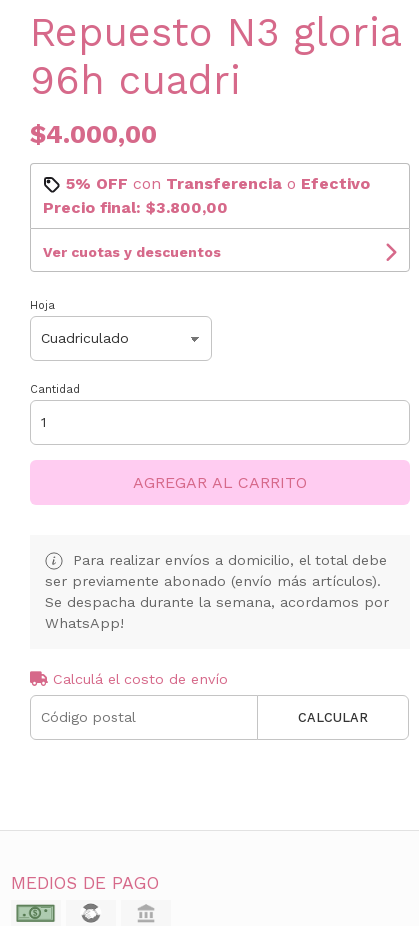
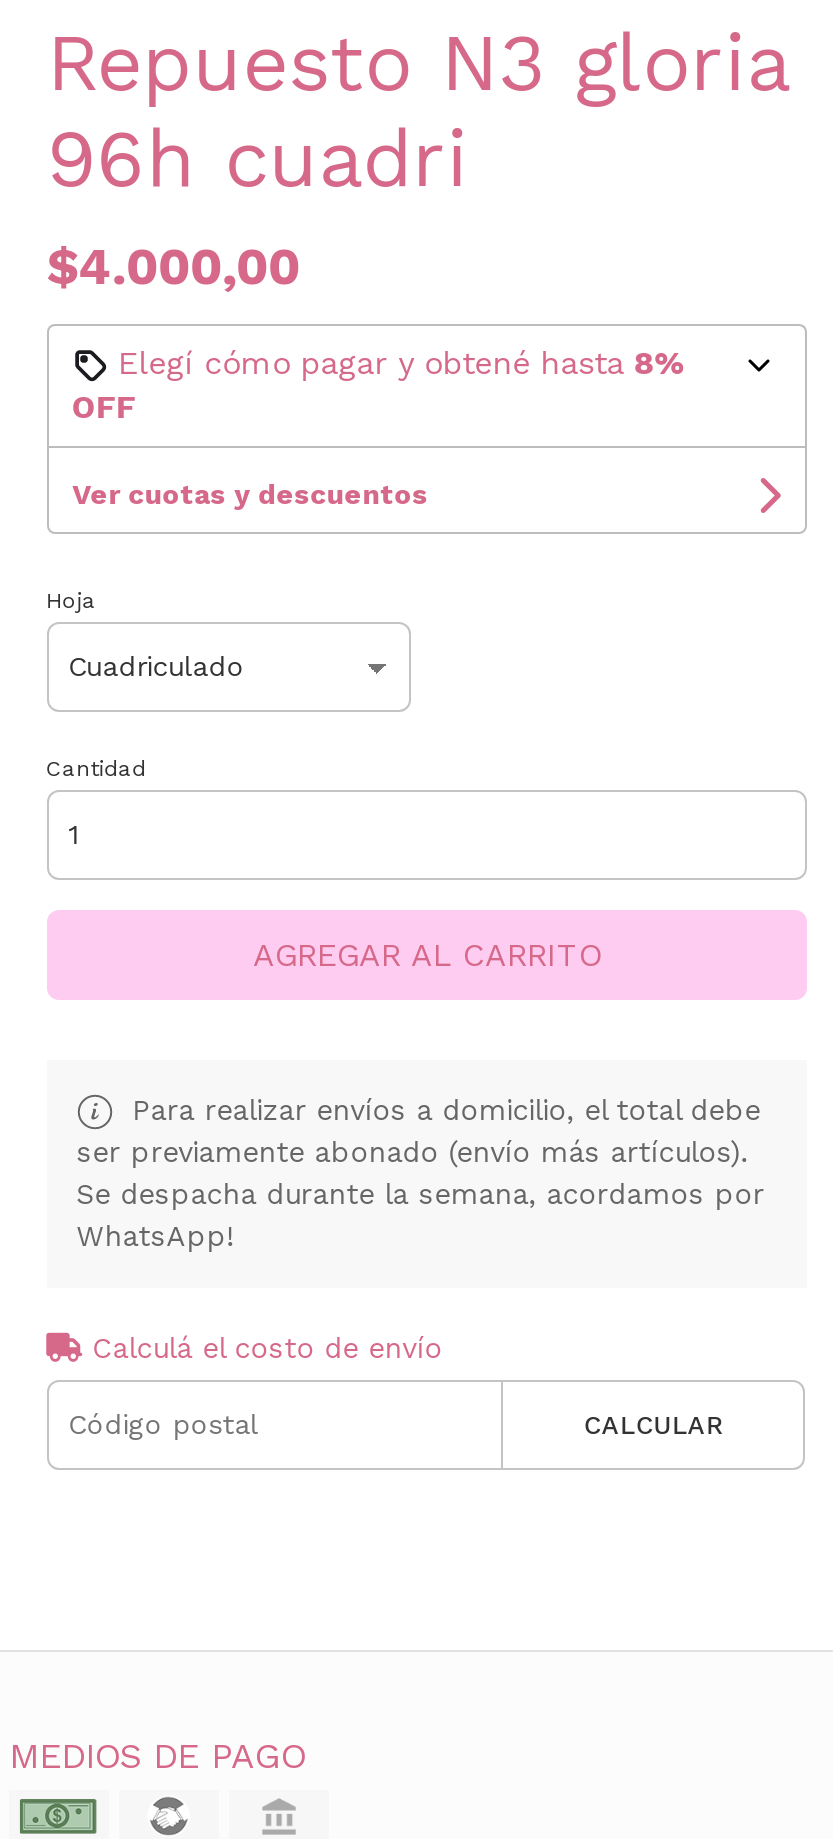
- 5% OFF con Transferencia o Efectivo
- Precio final: $3.800,00
+ Elegí cómo pagar y obtené hasta 8%
+ OFF
